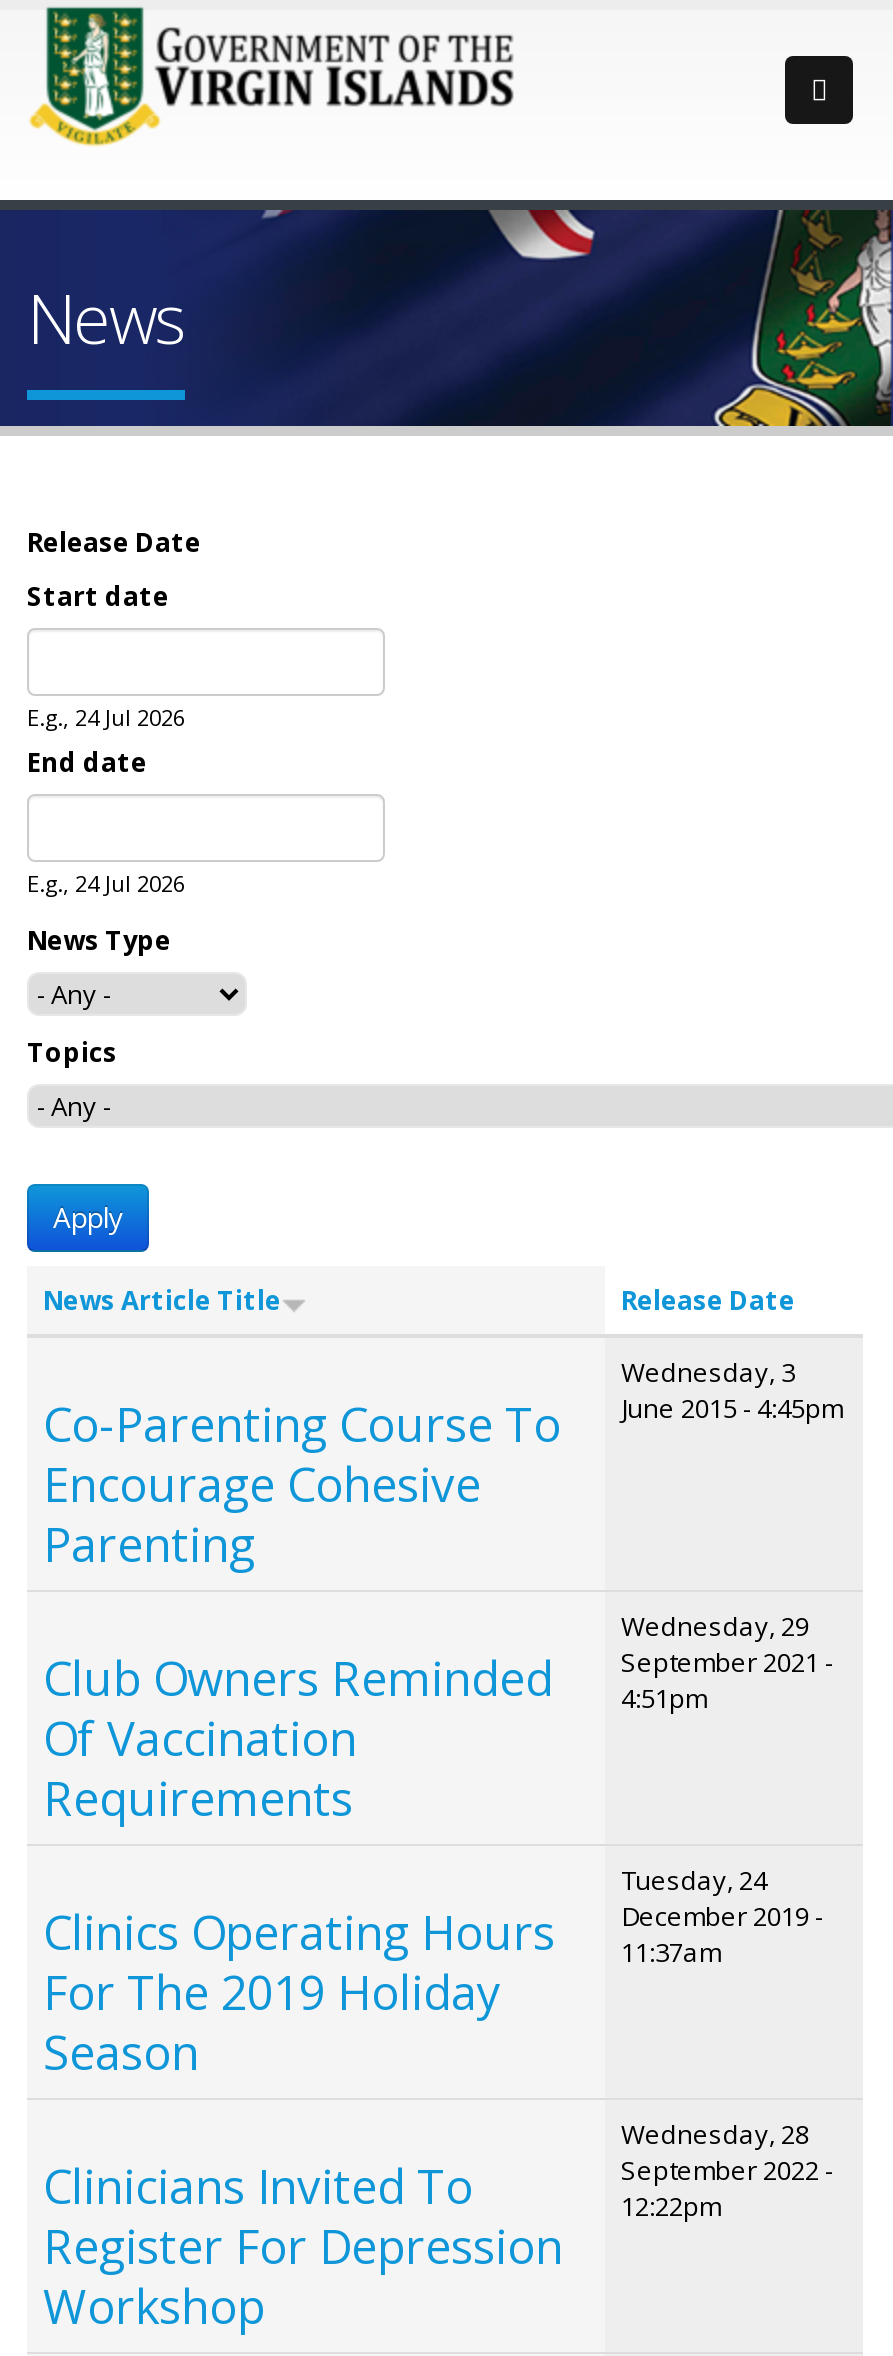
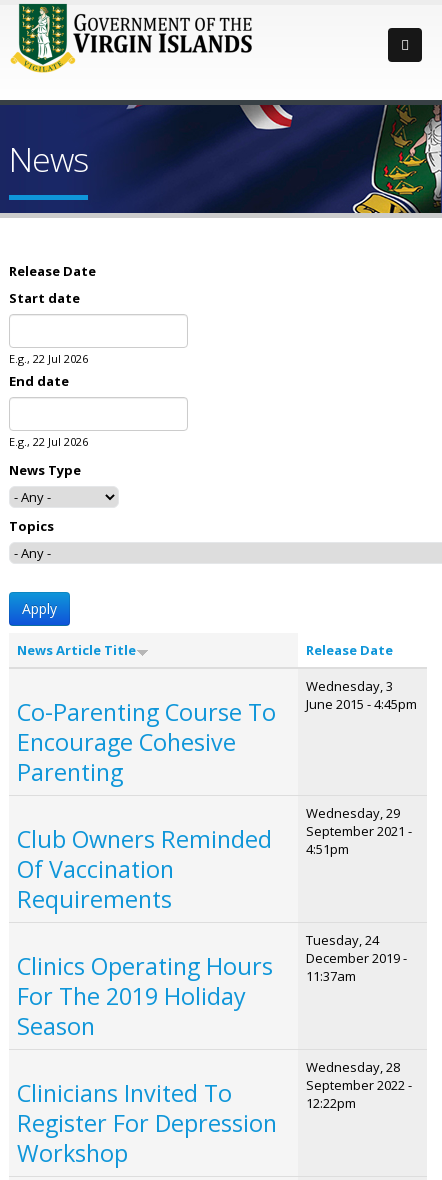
- E.g., 24 Jul 2026
+ E.g., 22 Jul 2026

- E.g., 24 Jul 2026
+ E.g., 22 Jul 2026
